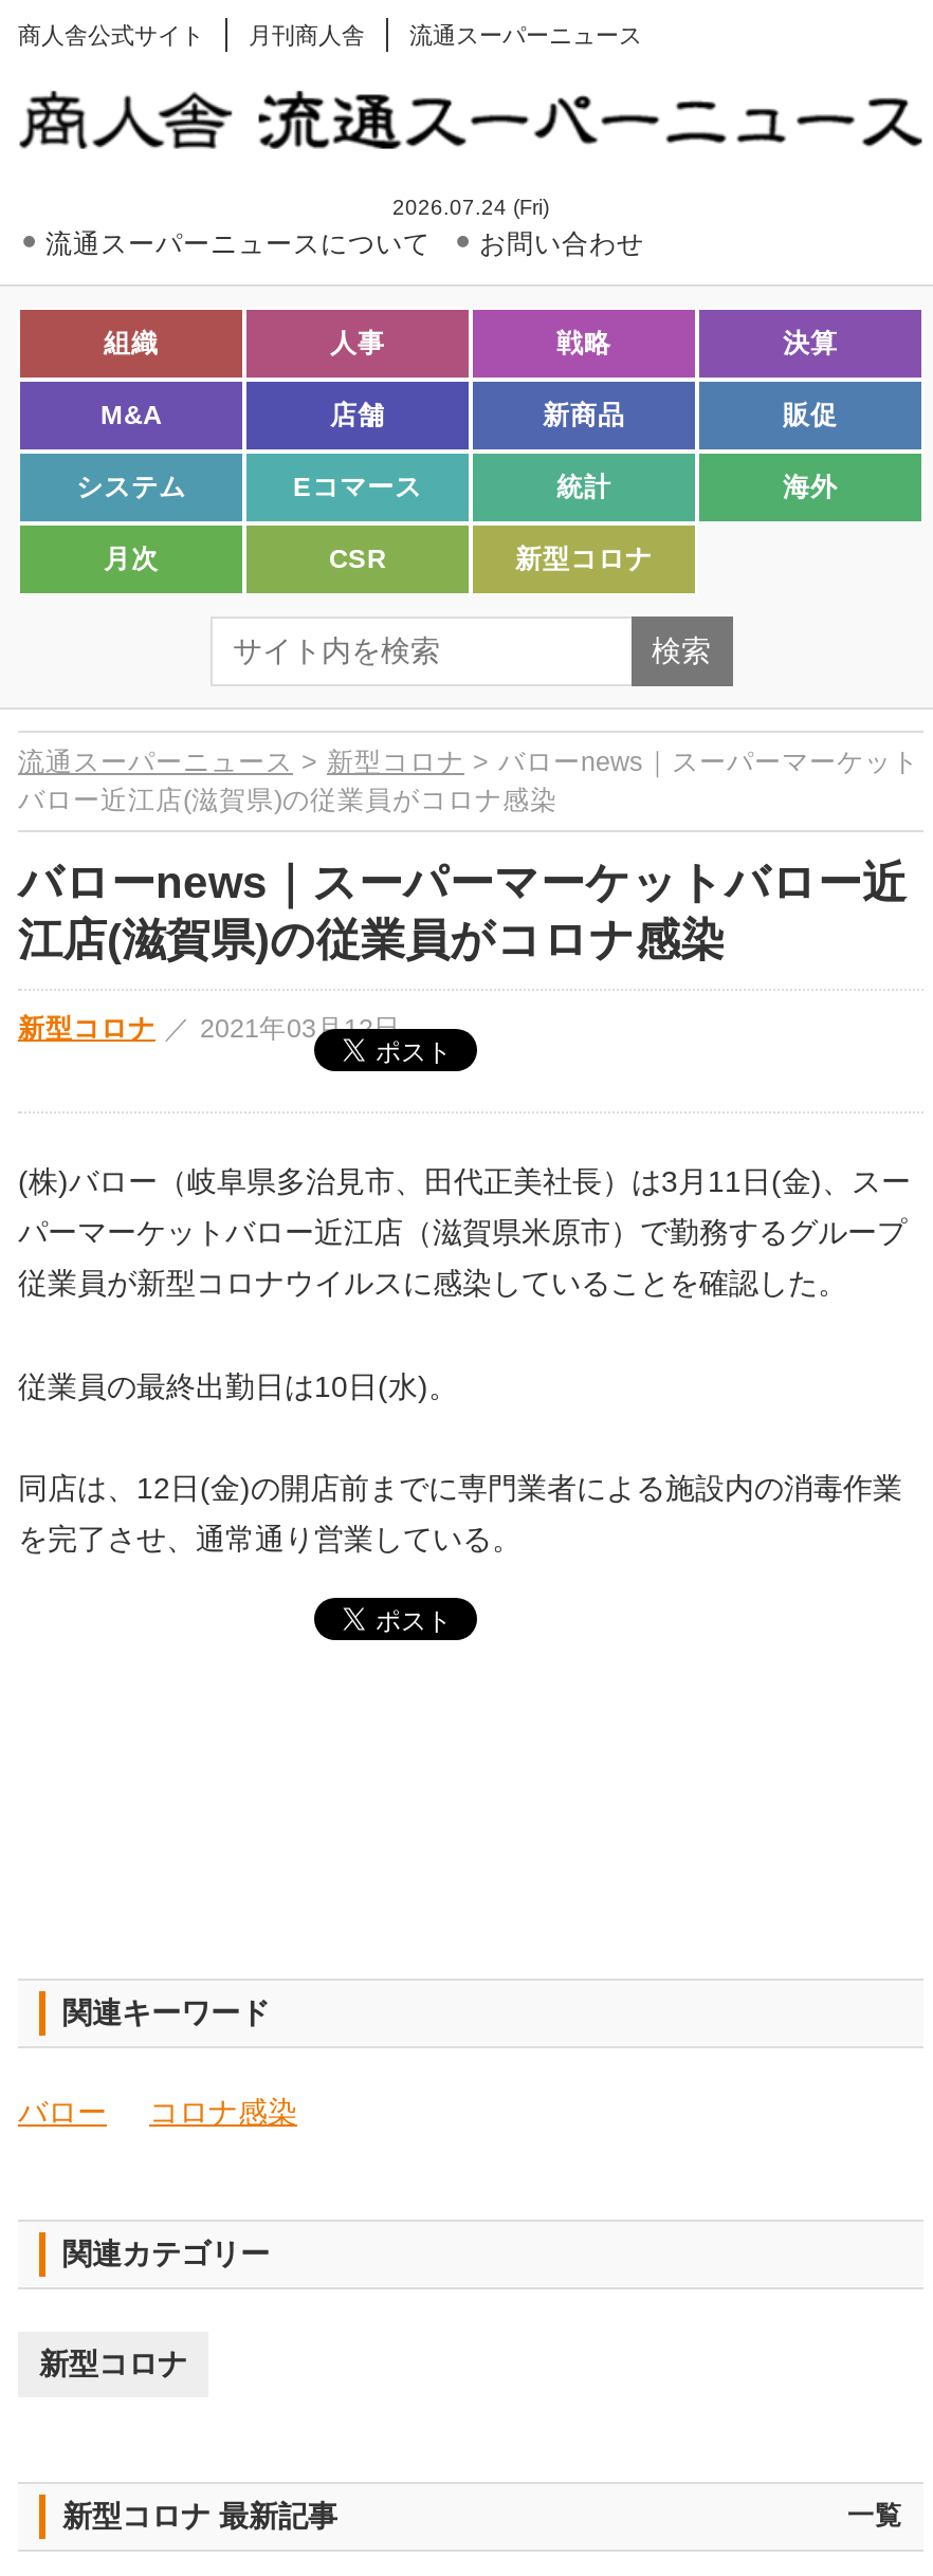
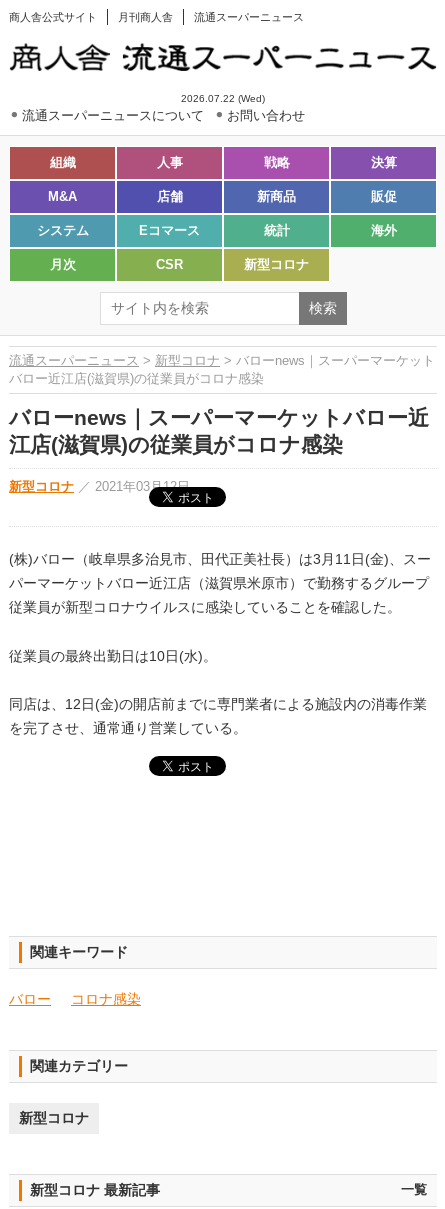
- 2026.07.24 (Fri)
+ 2026.07.22 (Wed)
